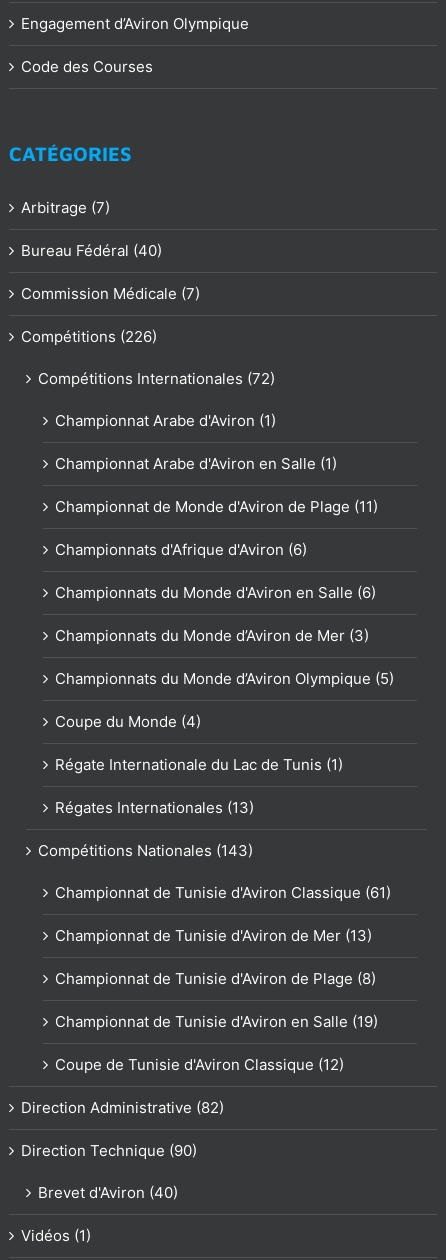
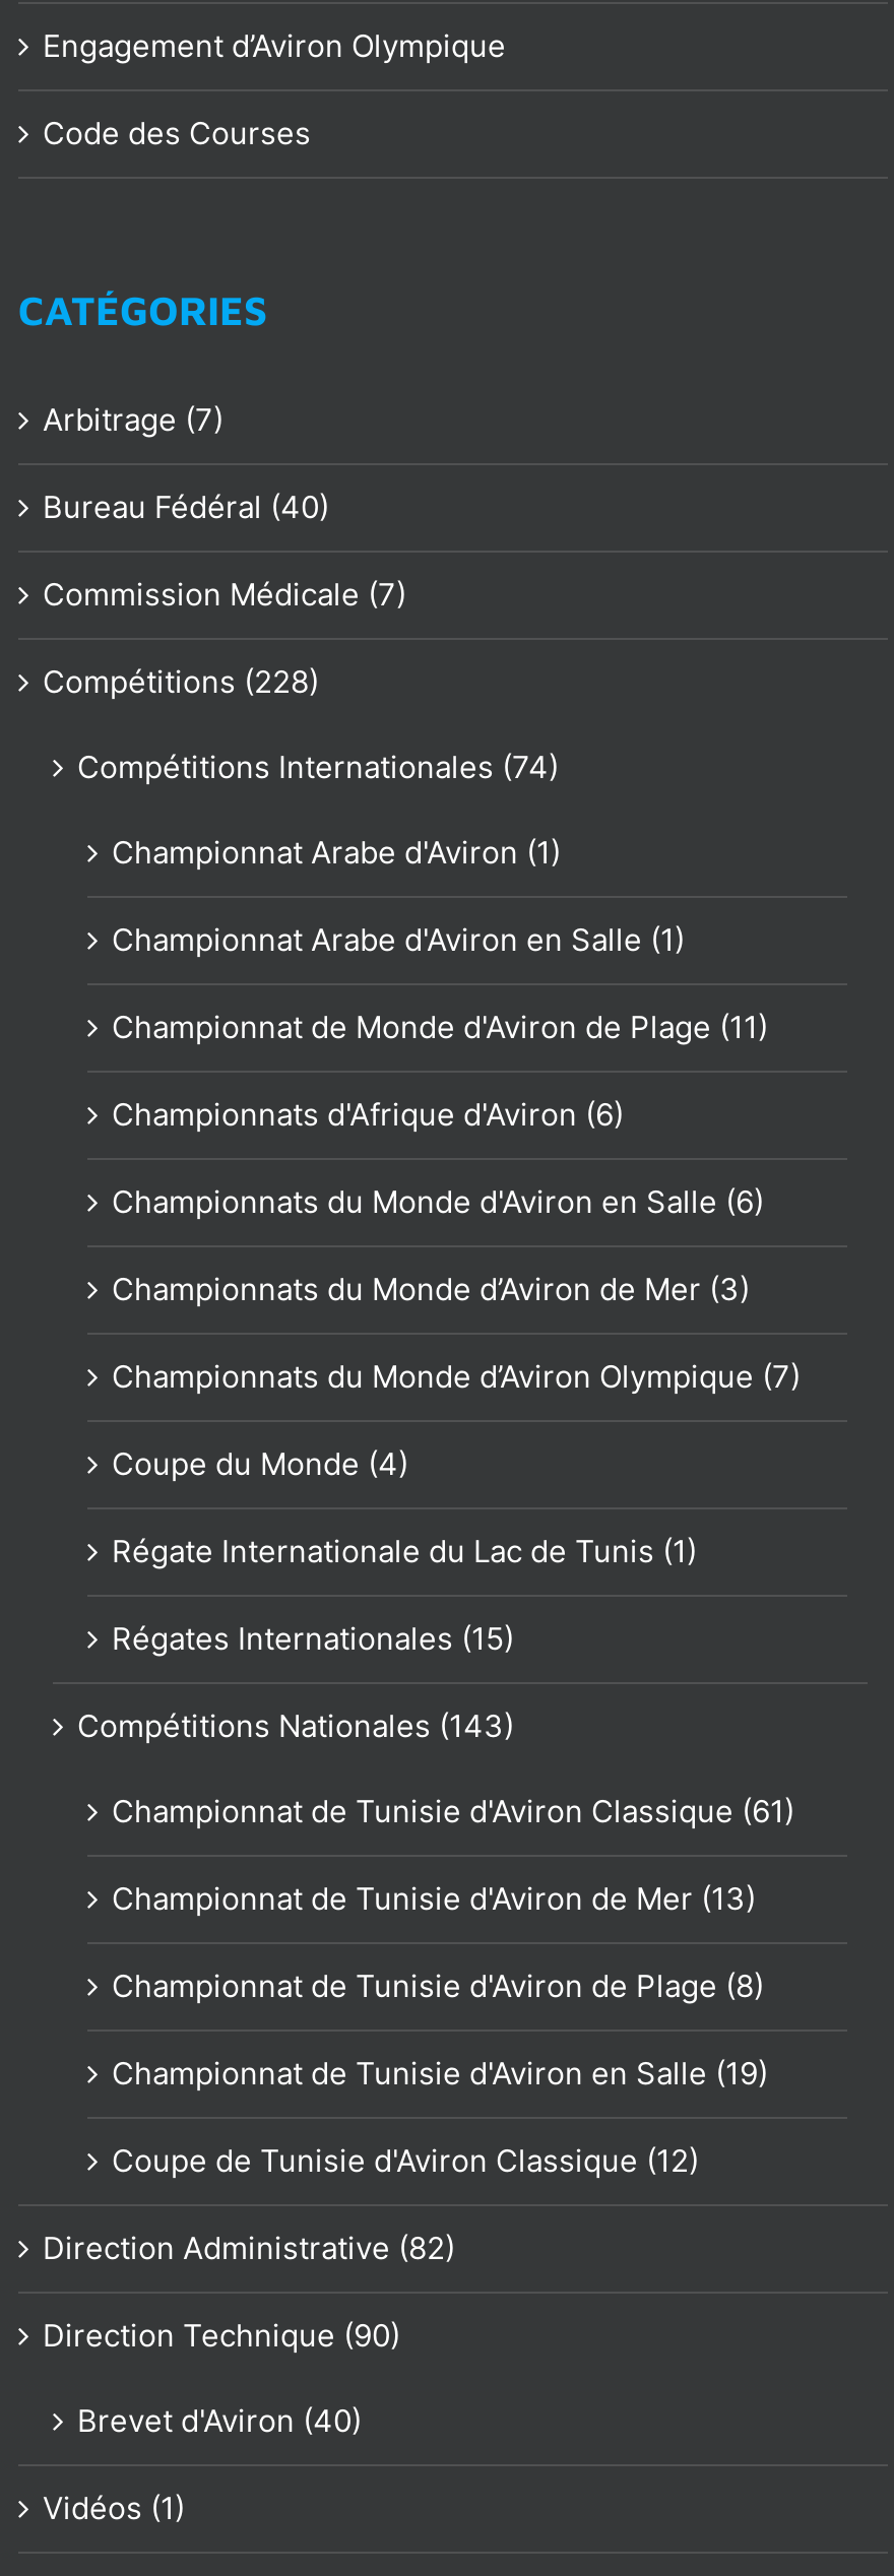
- Compétitions (226)
+ Compétitions (228)

- Compétitions Internationales (72)
+ Compétitions Internationales (74)

- Championnats du Monde d’Aviron Olympique (5)
+ Championnats du Monde d’Aviron Olympique (7)

- Régates Internationales (13)
+ Régates Internationales (15)
